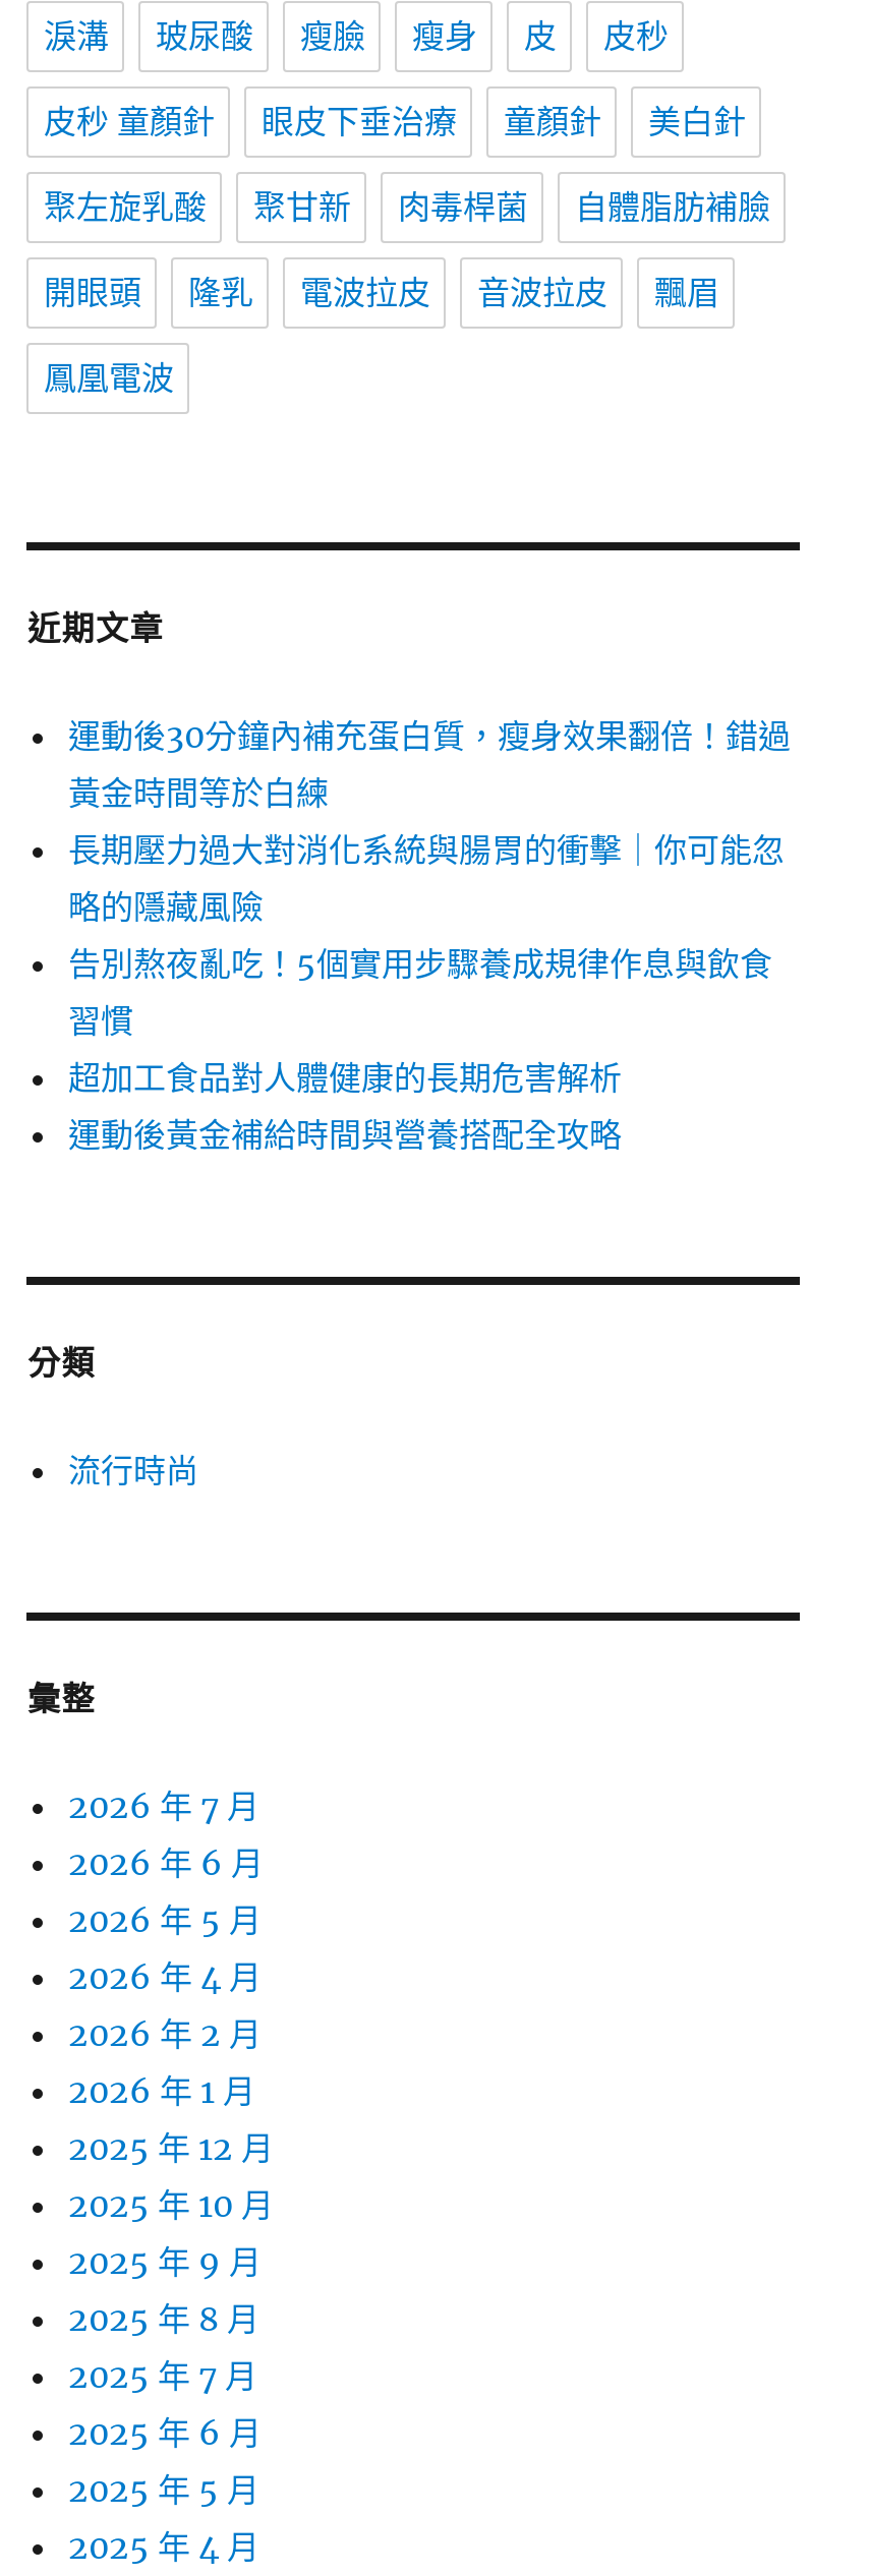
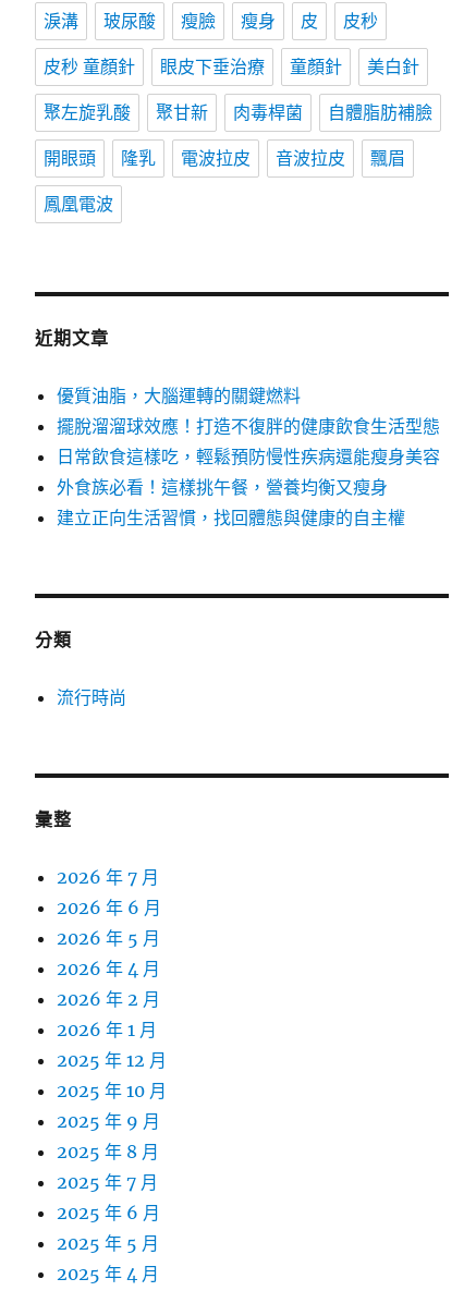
- 運動後30分鐘內補充蛋白質，瘦身效果翻倍！錯過
- 黃金時間等於白練
- 長期壓力過大對消化系統與腸胃的衝擊｜你可能忽
- 略的隱藏風險
- 告別熬夜亂吃！5個實用步驟養成規律作息與飲食
- 習慣
- 超加工食品對人體健康的長期危害解析
- 運動後黃金補給時間與營養搭配全攻略
+ 優質油脂，大腦運轉的關鍵燃料
+ 擺脫溜溜球效應！打造不復胖的健康飲食生活型態
+ 日常飲食這樣吃，輕鬆預防慢性疾病還能瘦身美容
+ 外食族必看！這樣挑午餐，營養均衡又瘦身
+ 建立正向生活習慣，找回體態與健康的自主權
